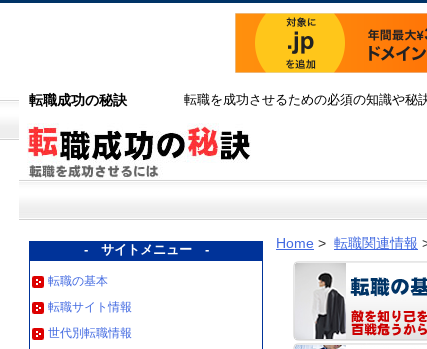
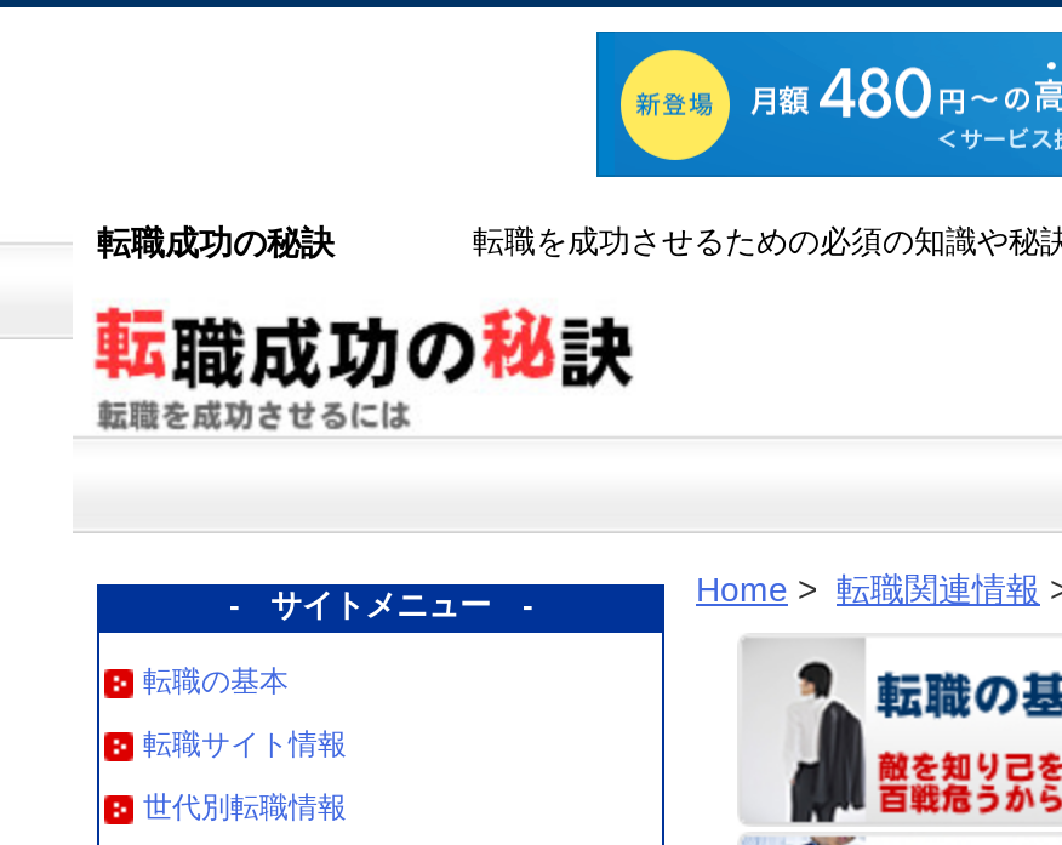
- [image]
+ [image]
